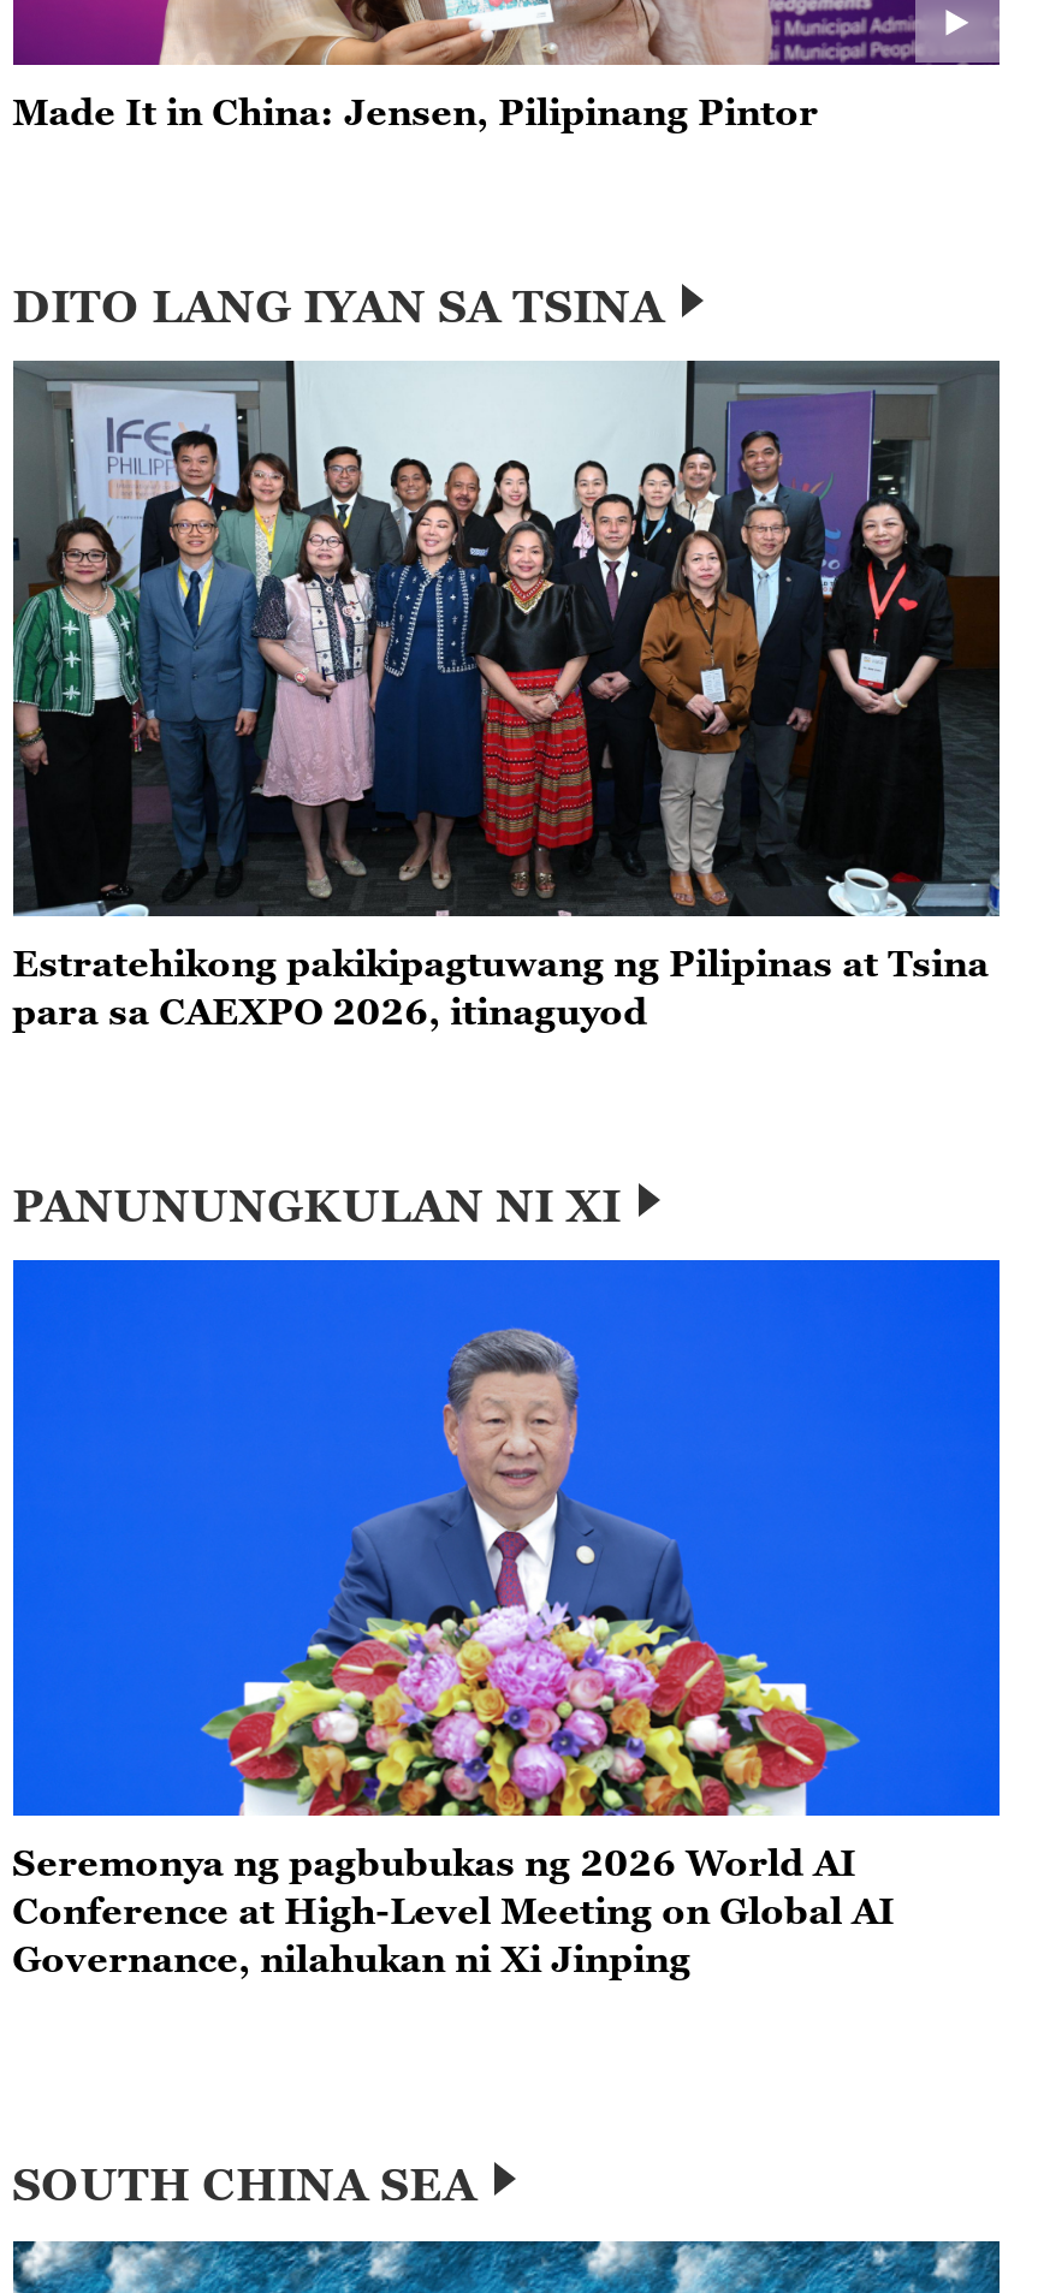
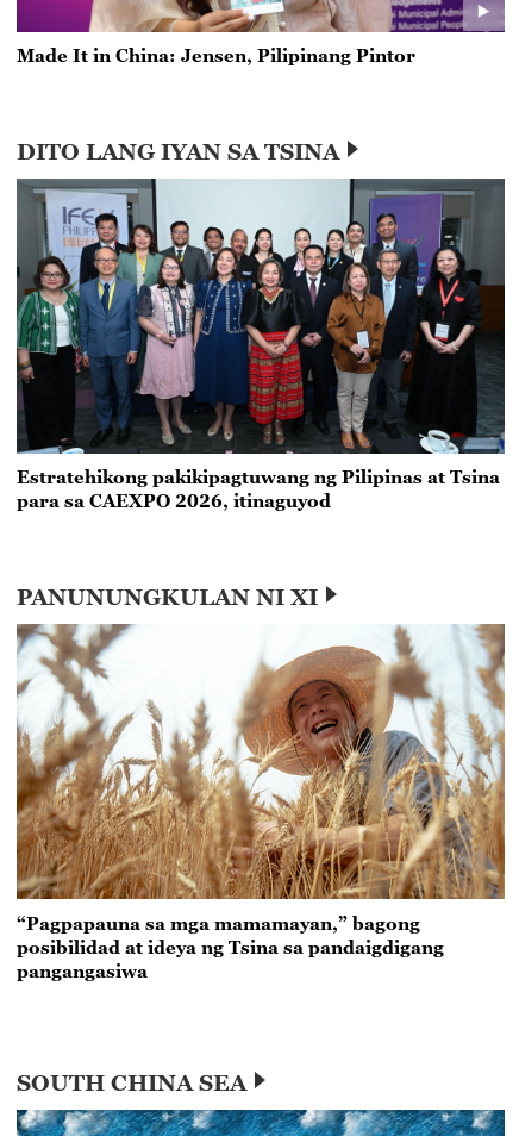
- [image]
- Seremonya ng pagbubukas ng 2026 World AI
- Conference at High-Level Meeting on Global AI
- Governance, nilahukan ni Xi Jinping
+ [image]
+ “Pagpapauna sa mga mamamayan,” bagong
+ posibilidad at ideya ng Tsina sa pandaigdigang
+ pangangasiwa
